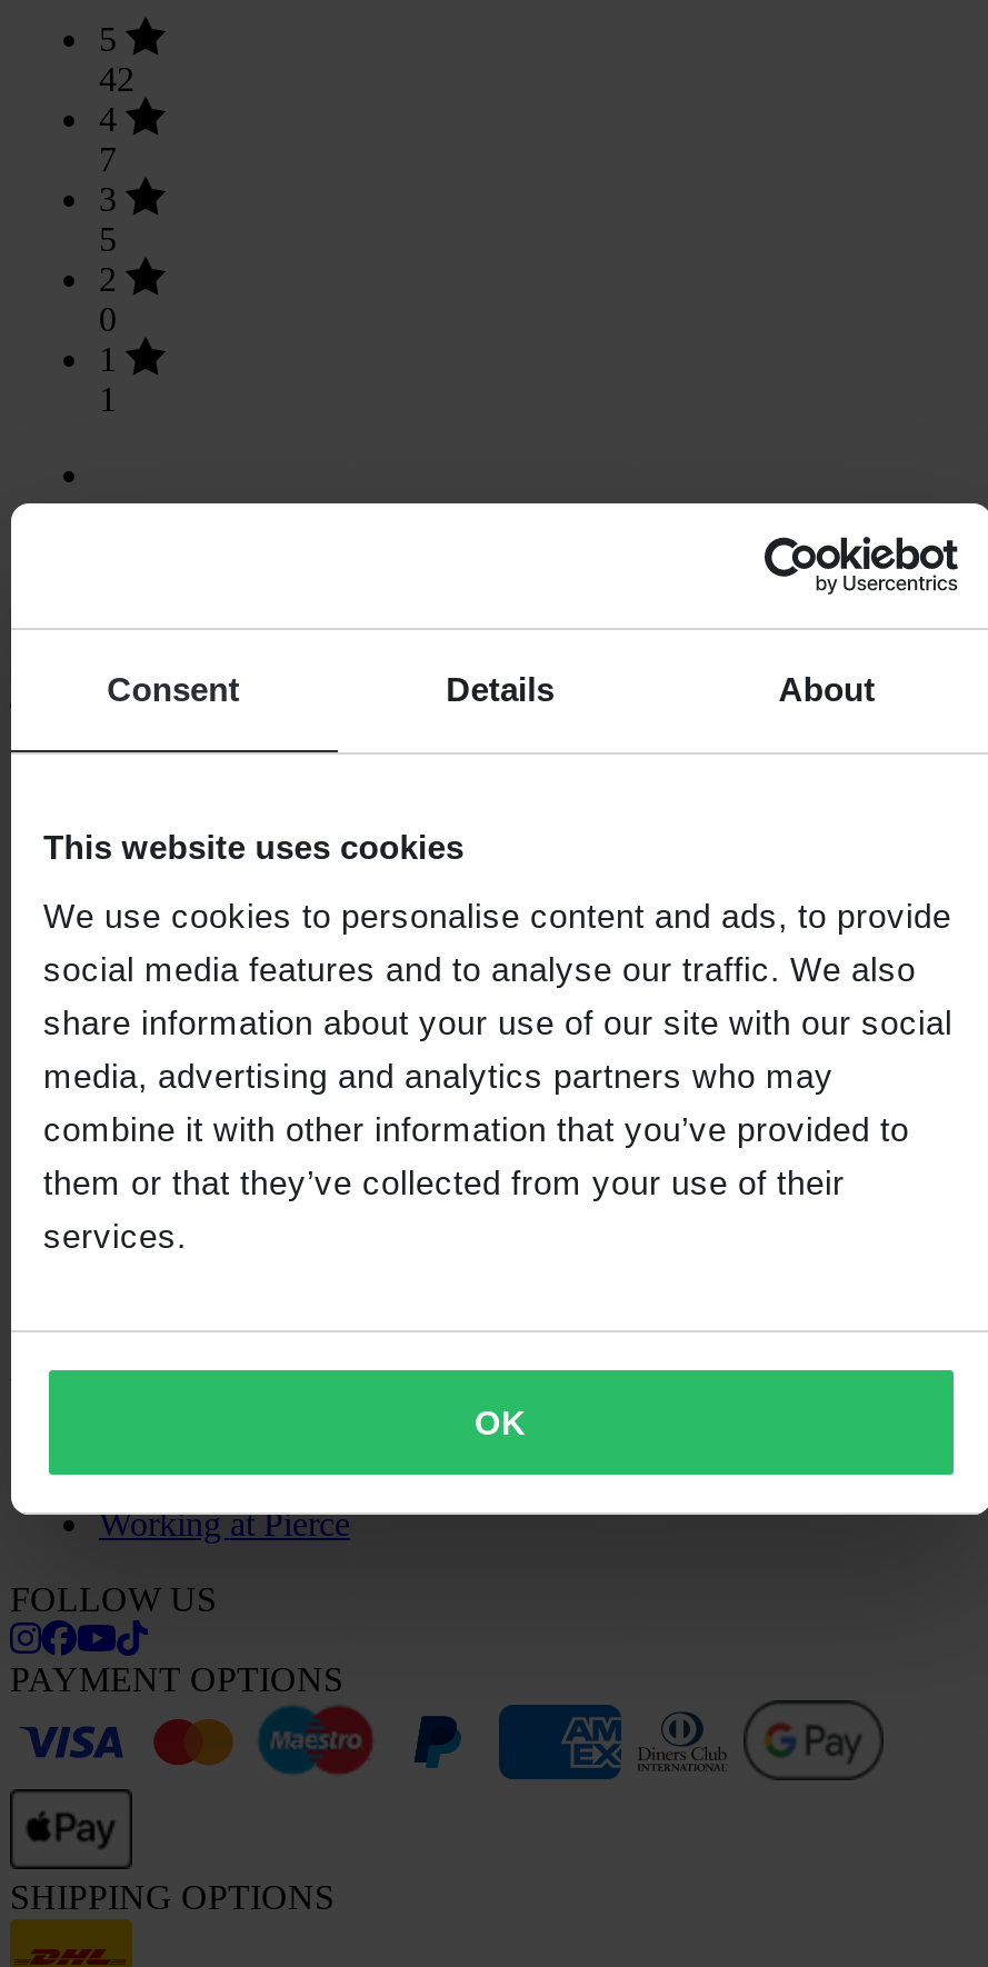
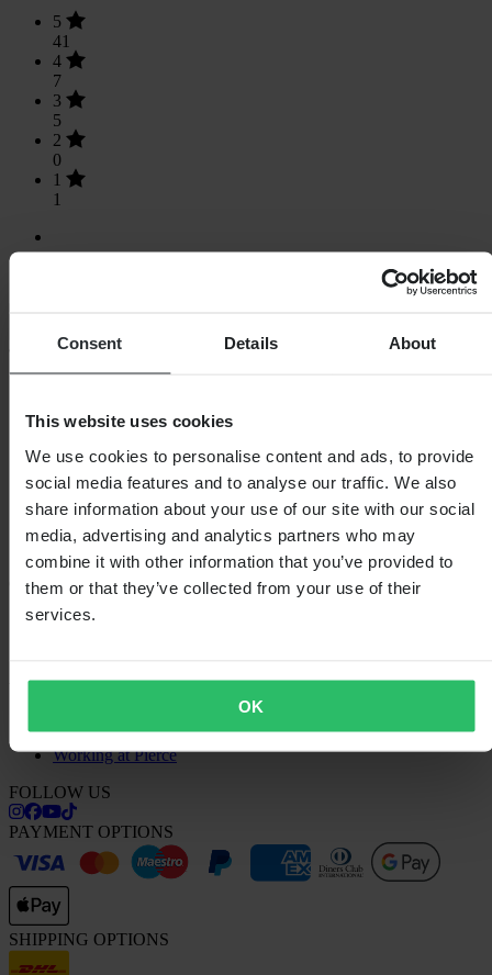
- 42
+ 41
